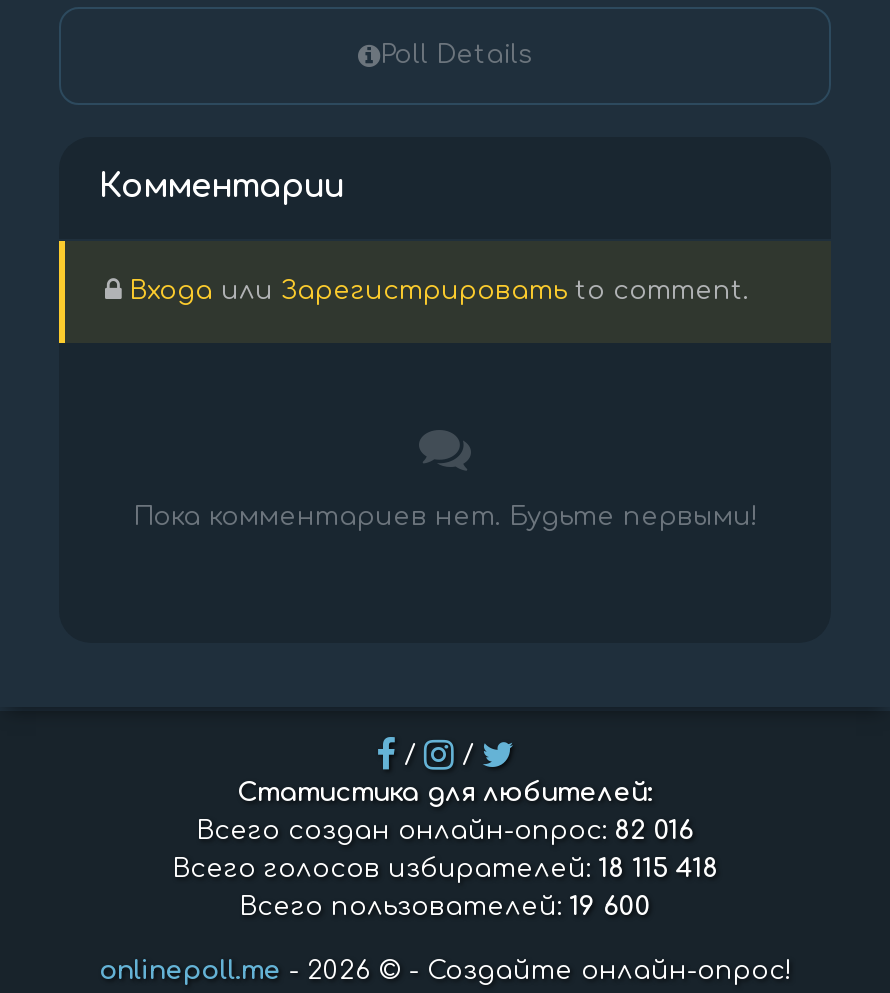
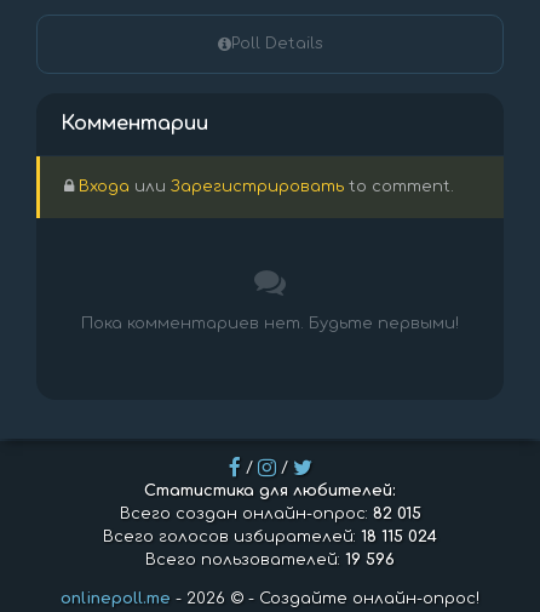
- Всего создан онлайн-опрос: 82 016
+ Всего создан онлайн-опрос: 82 015

- Всего голосов избирателей: 18 115 418
+ Всего голосов избирателей: 18 115 024

- Всего пользователей: 19 600
+ Всего пользователей: 19 596
